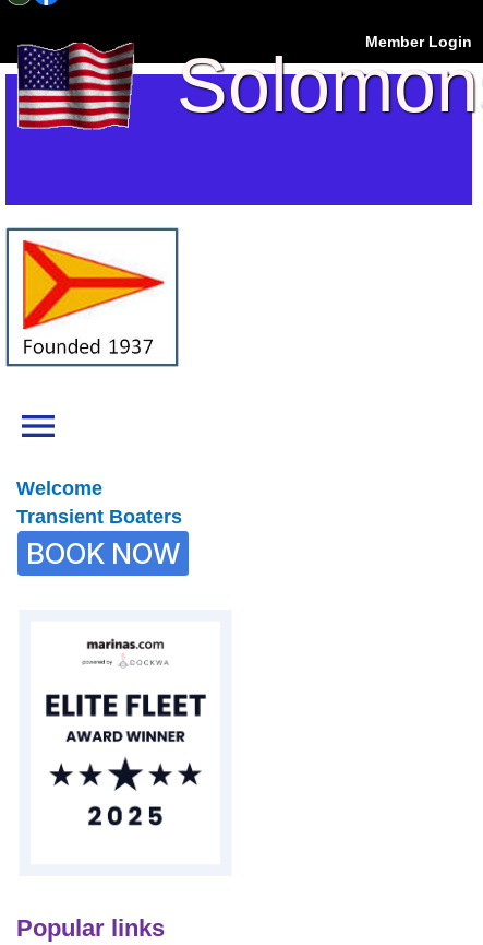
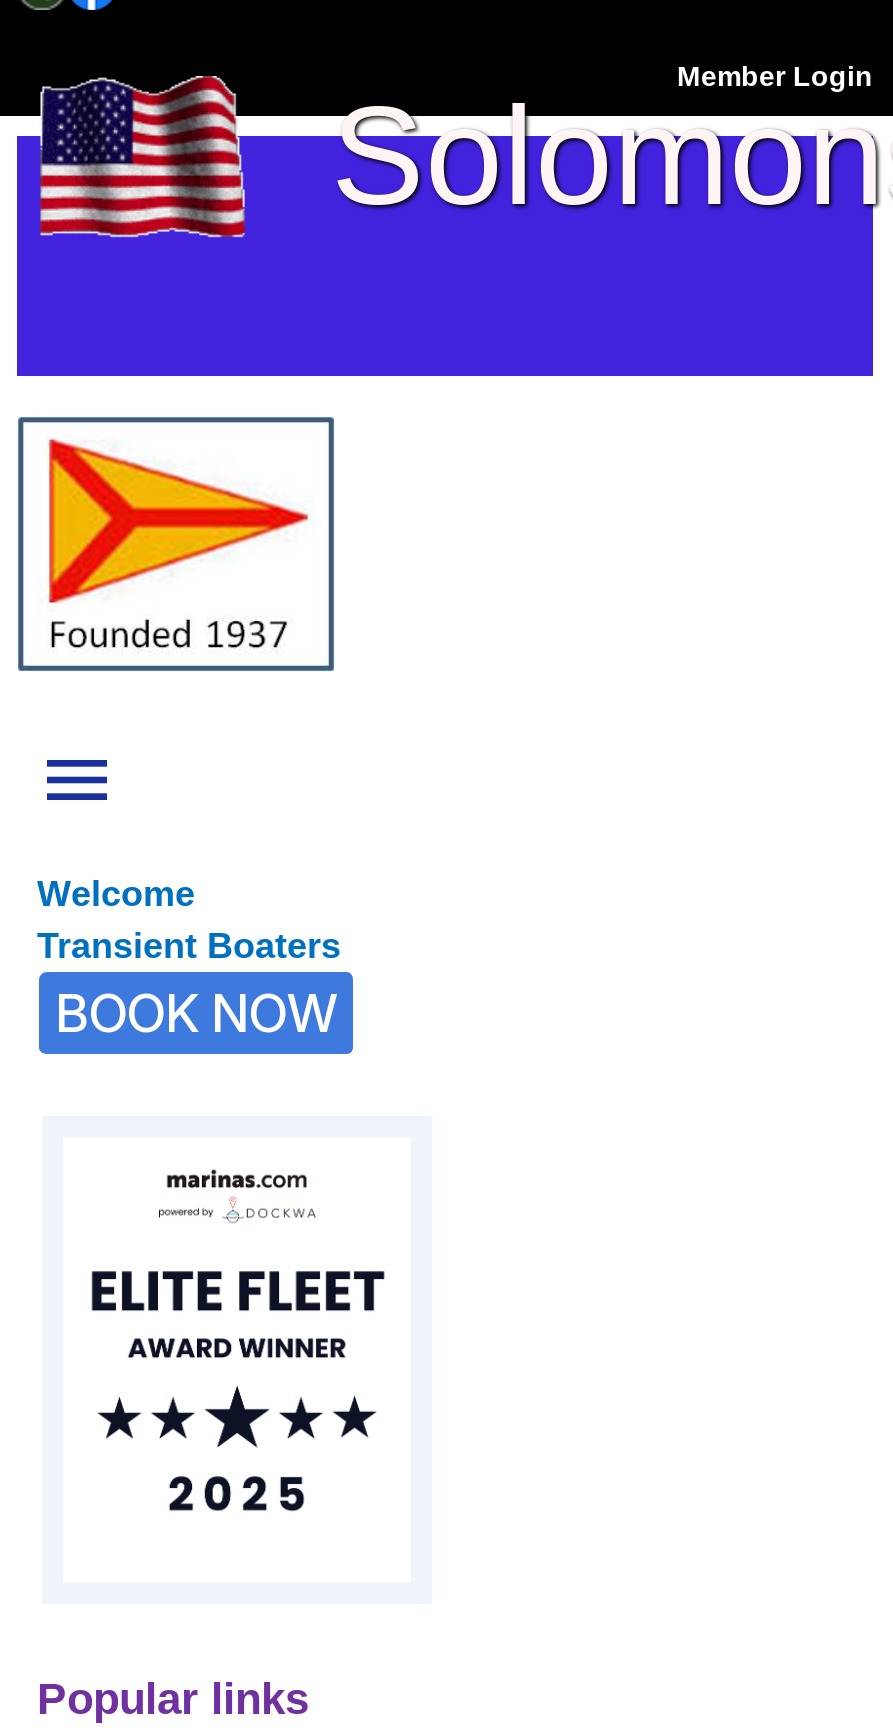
- [image]
+ [image]
